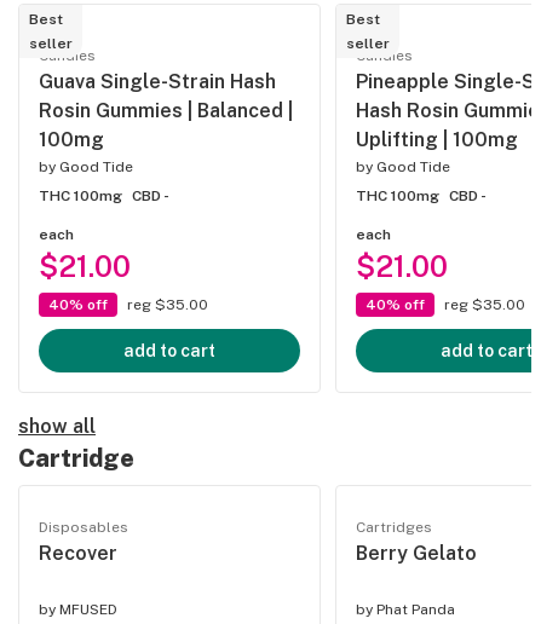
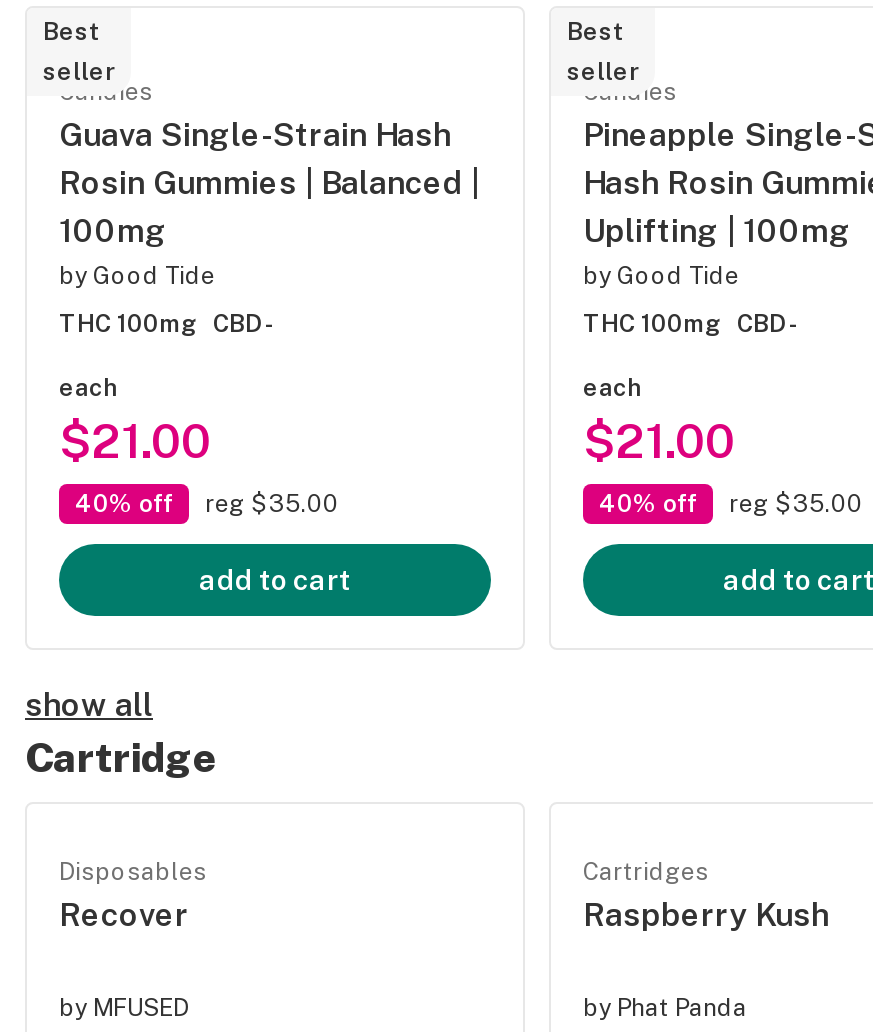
- Berry Gelato
+ Raspberry Kush
